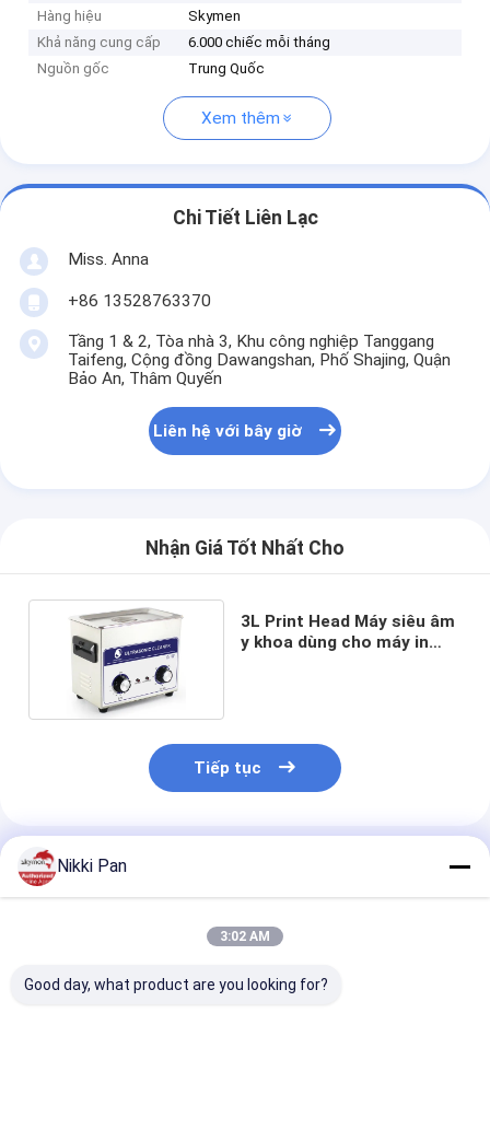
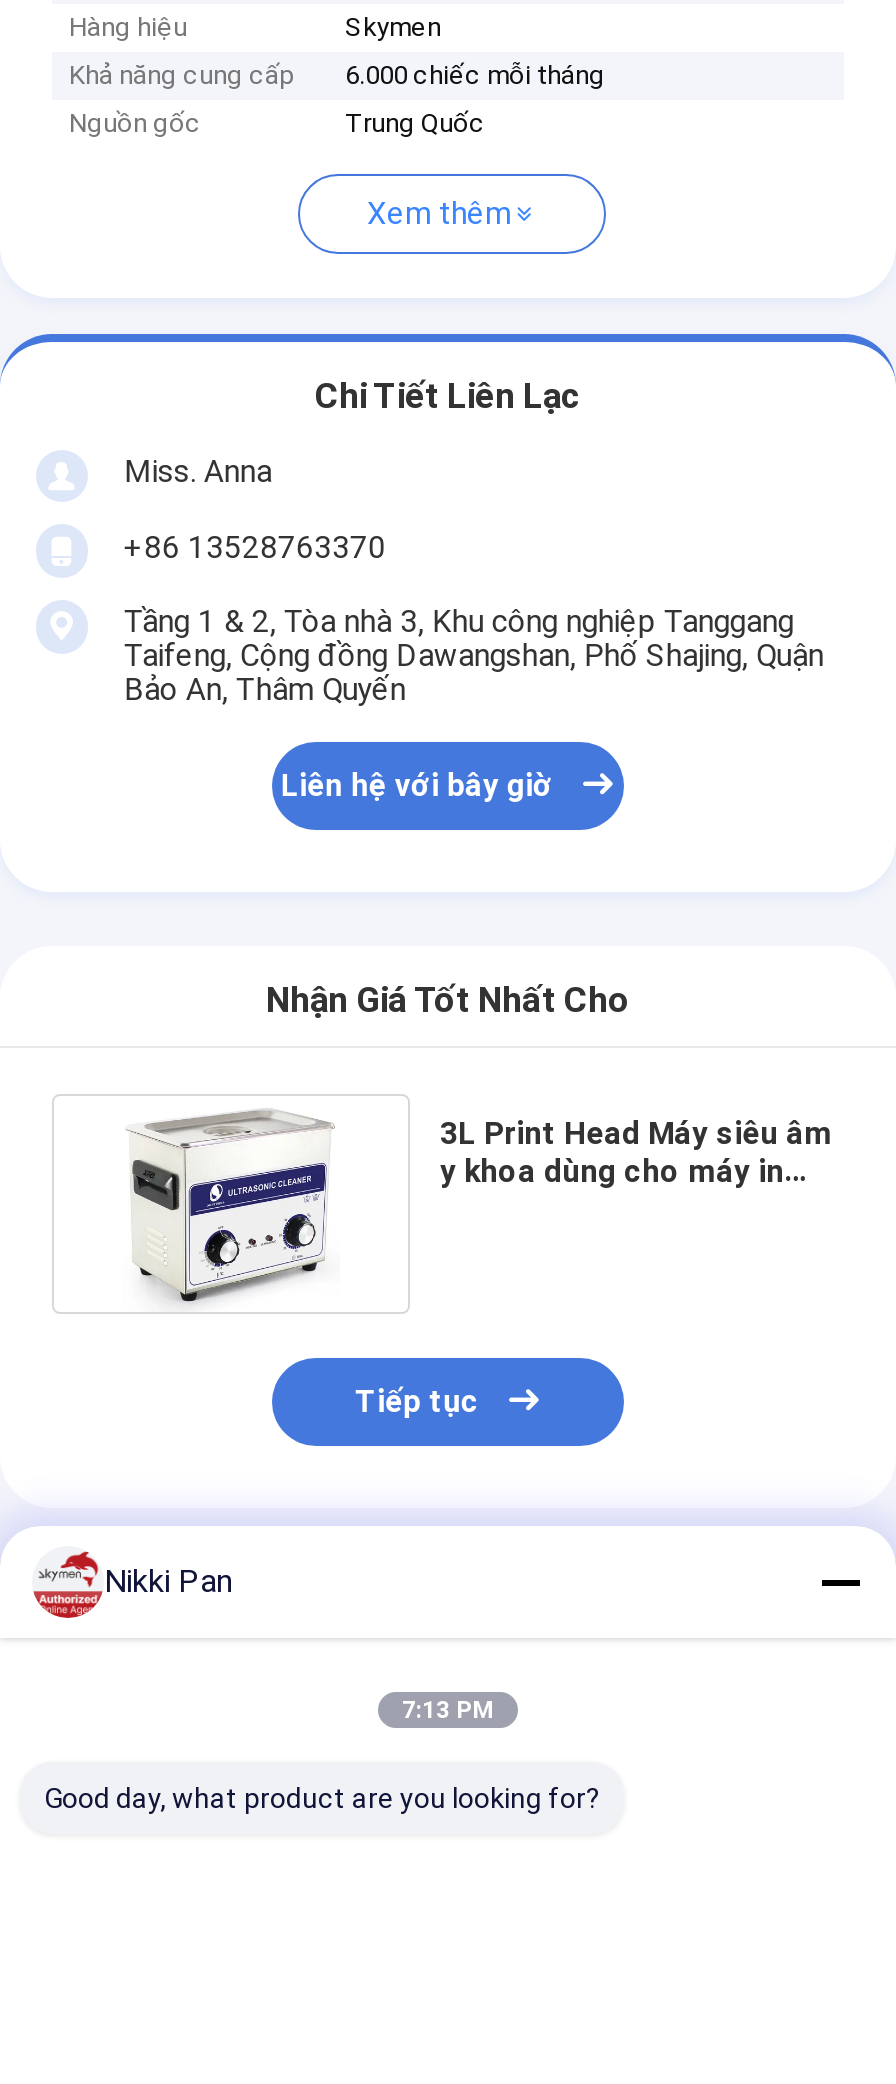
- 3:02 AM
+ 7:13 PM
